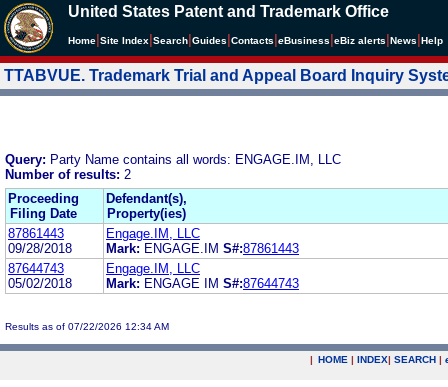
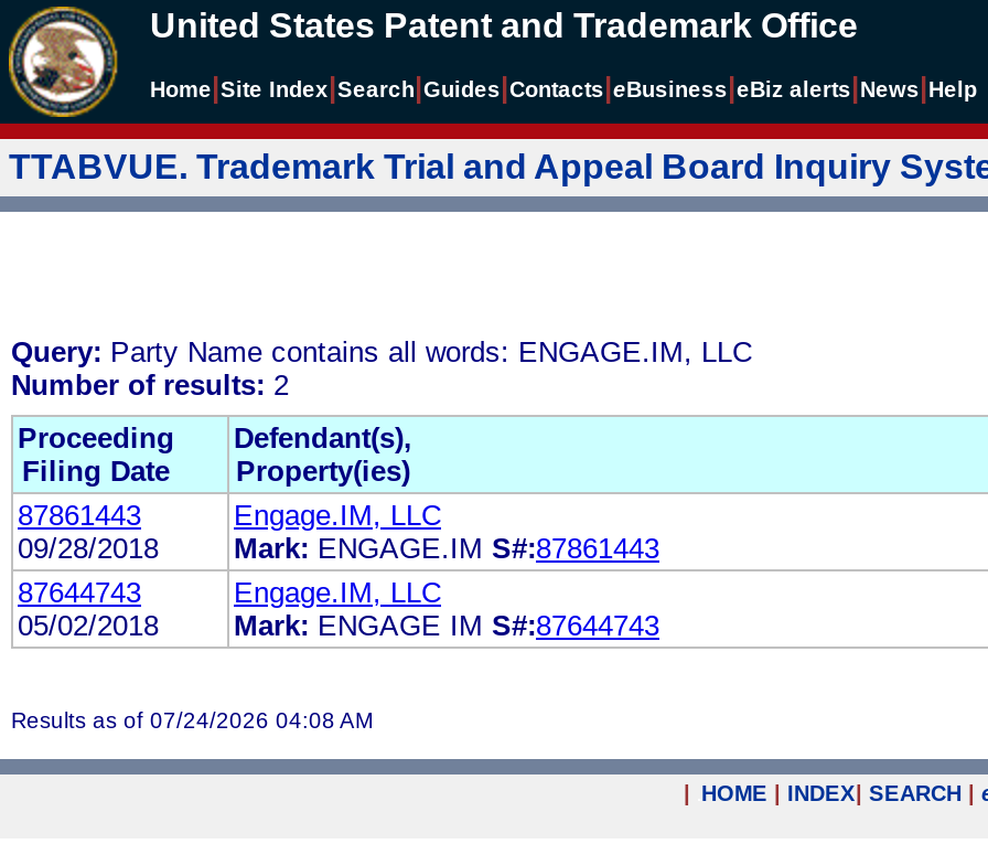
- Results as of 07/22/2026 12:34 AM
+ Results as of 07/24/2026 04:08 AM
